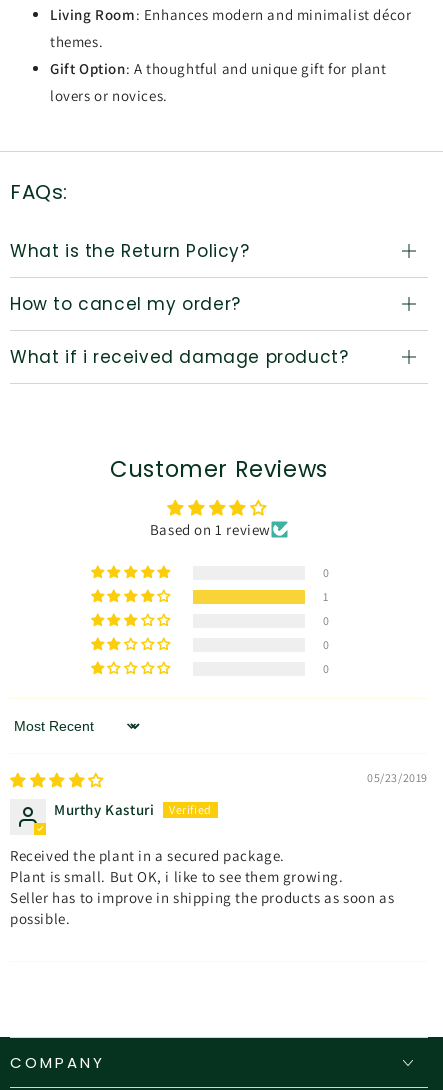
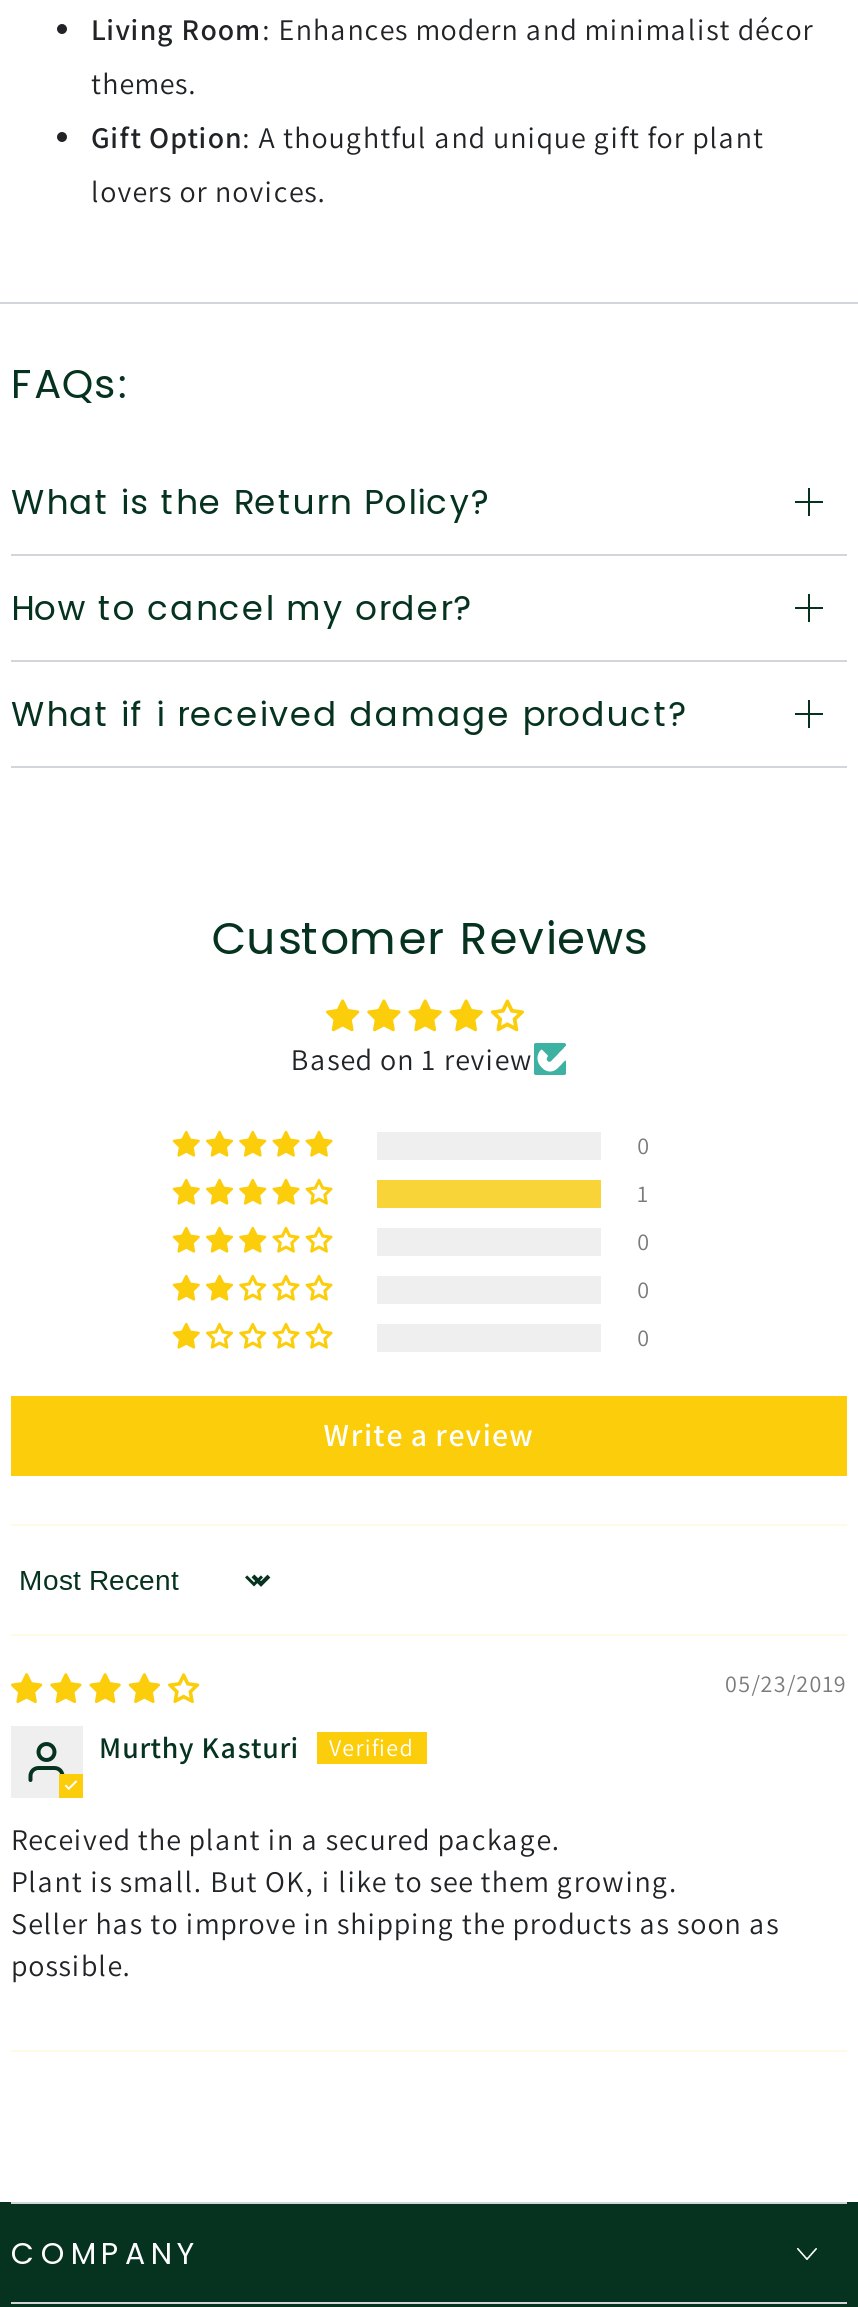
+ Write a review
